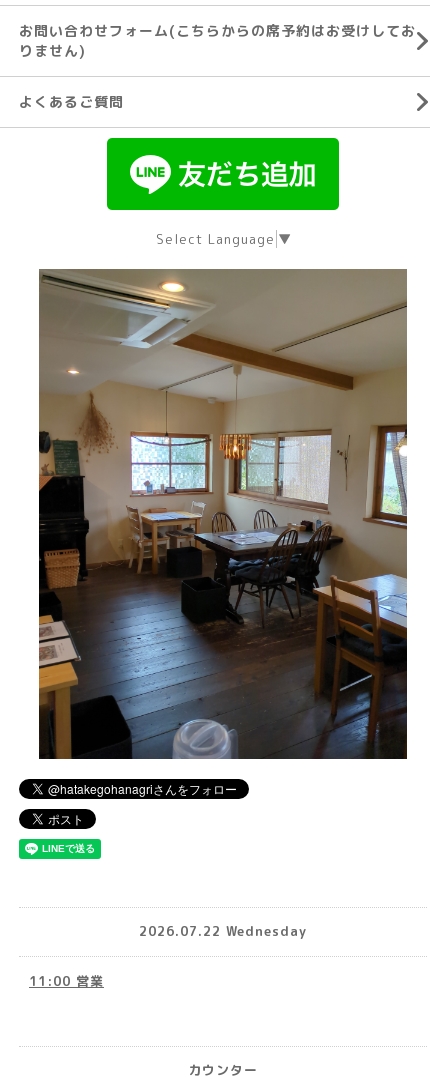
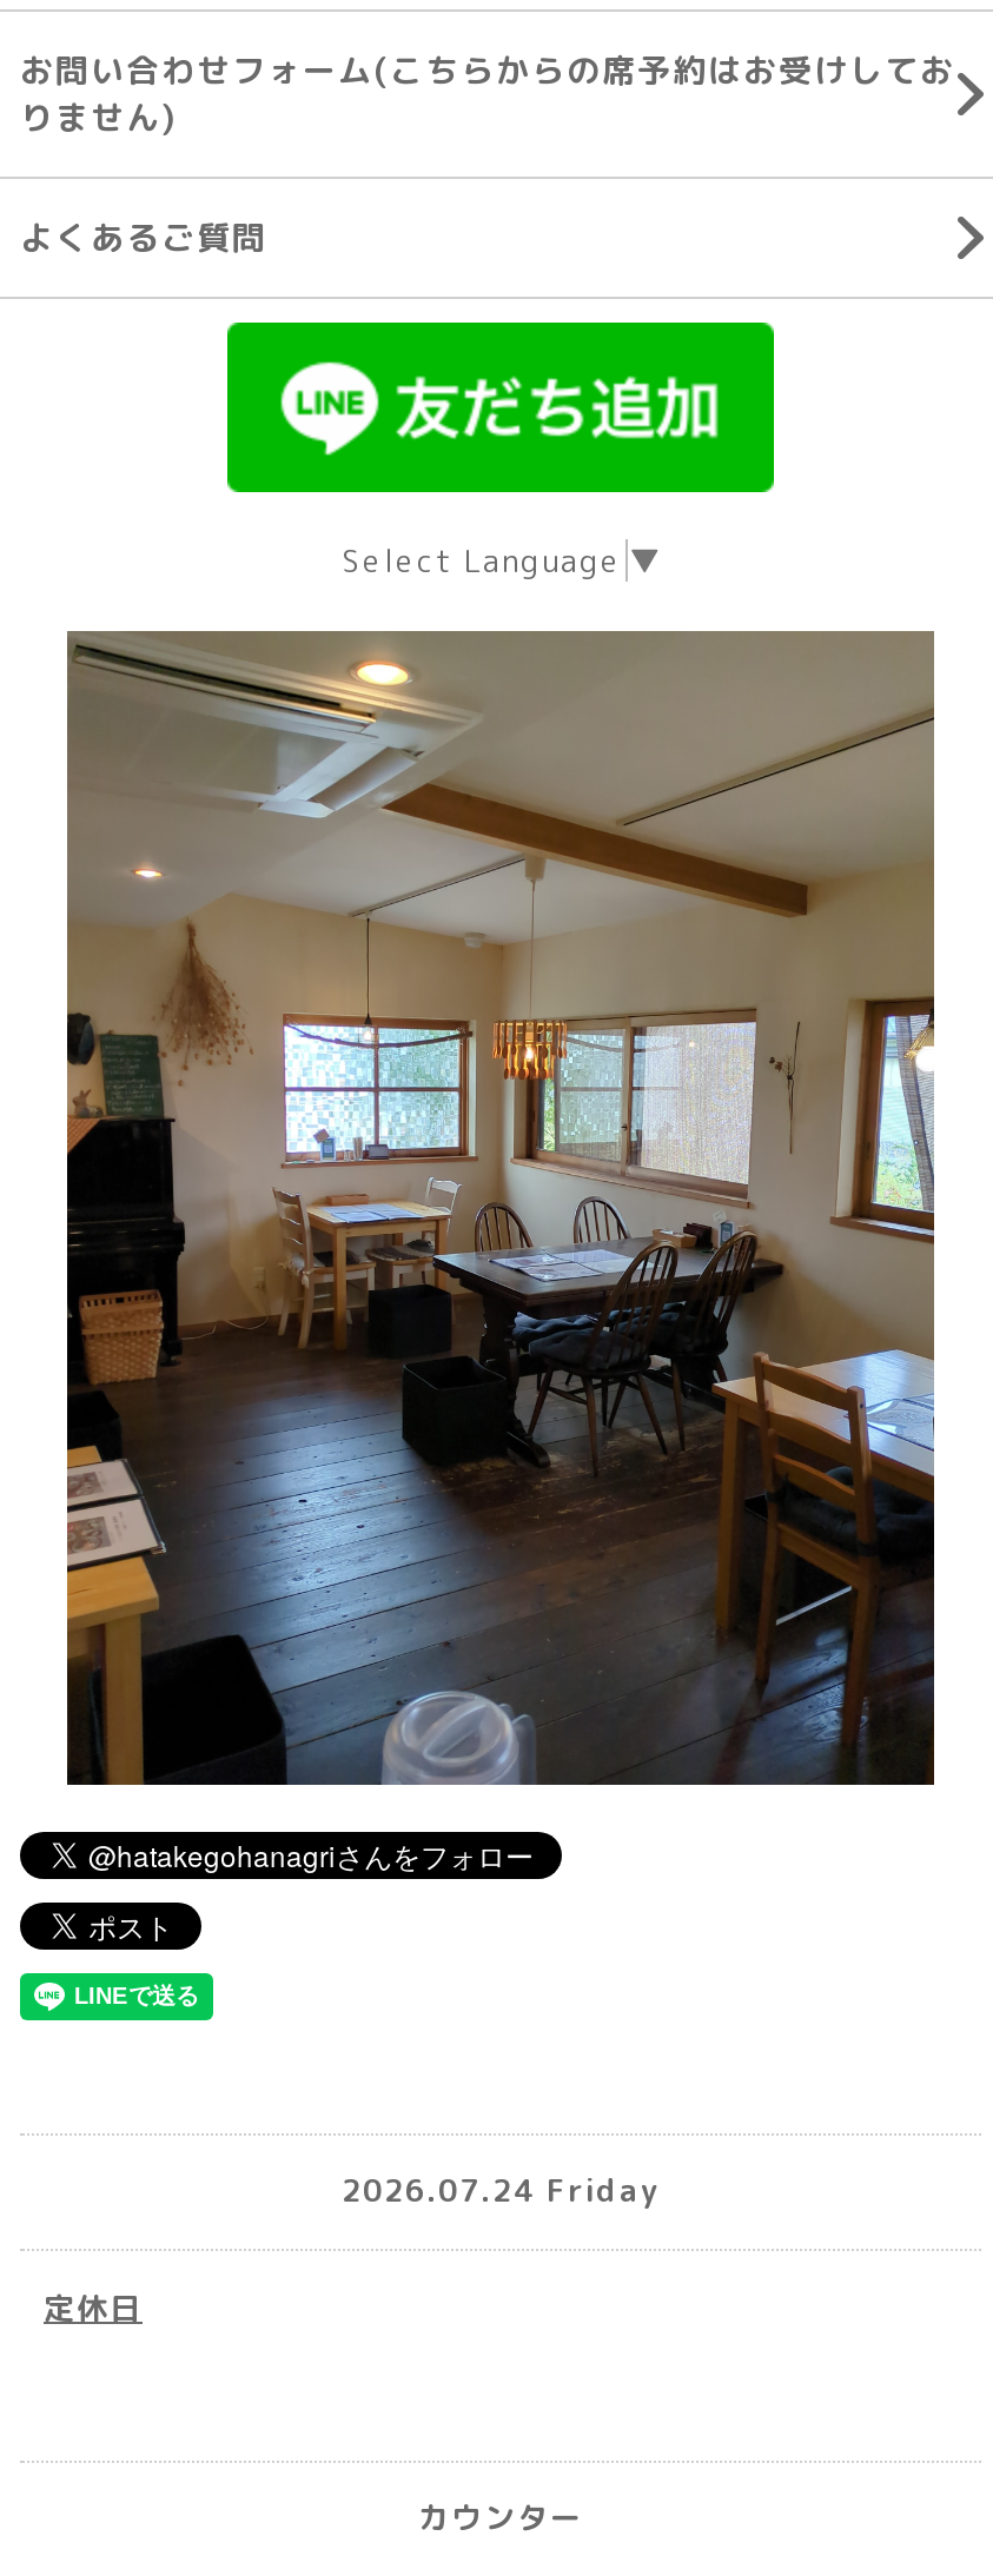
- 2026.07.22 Wednesday
+ 2026.07.24 Friday

- 11:00 営業
+ 定休日
